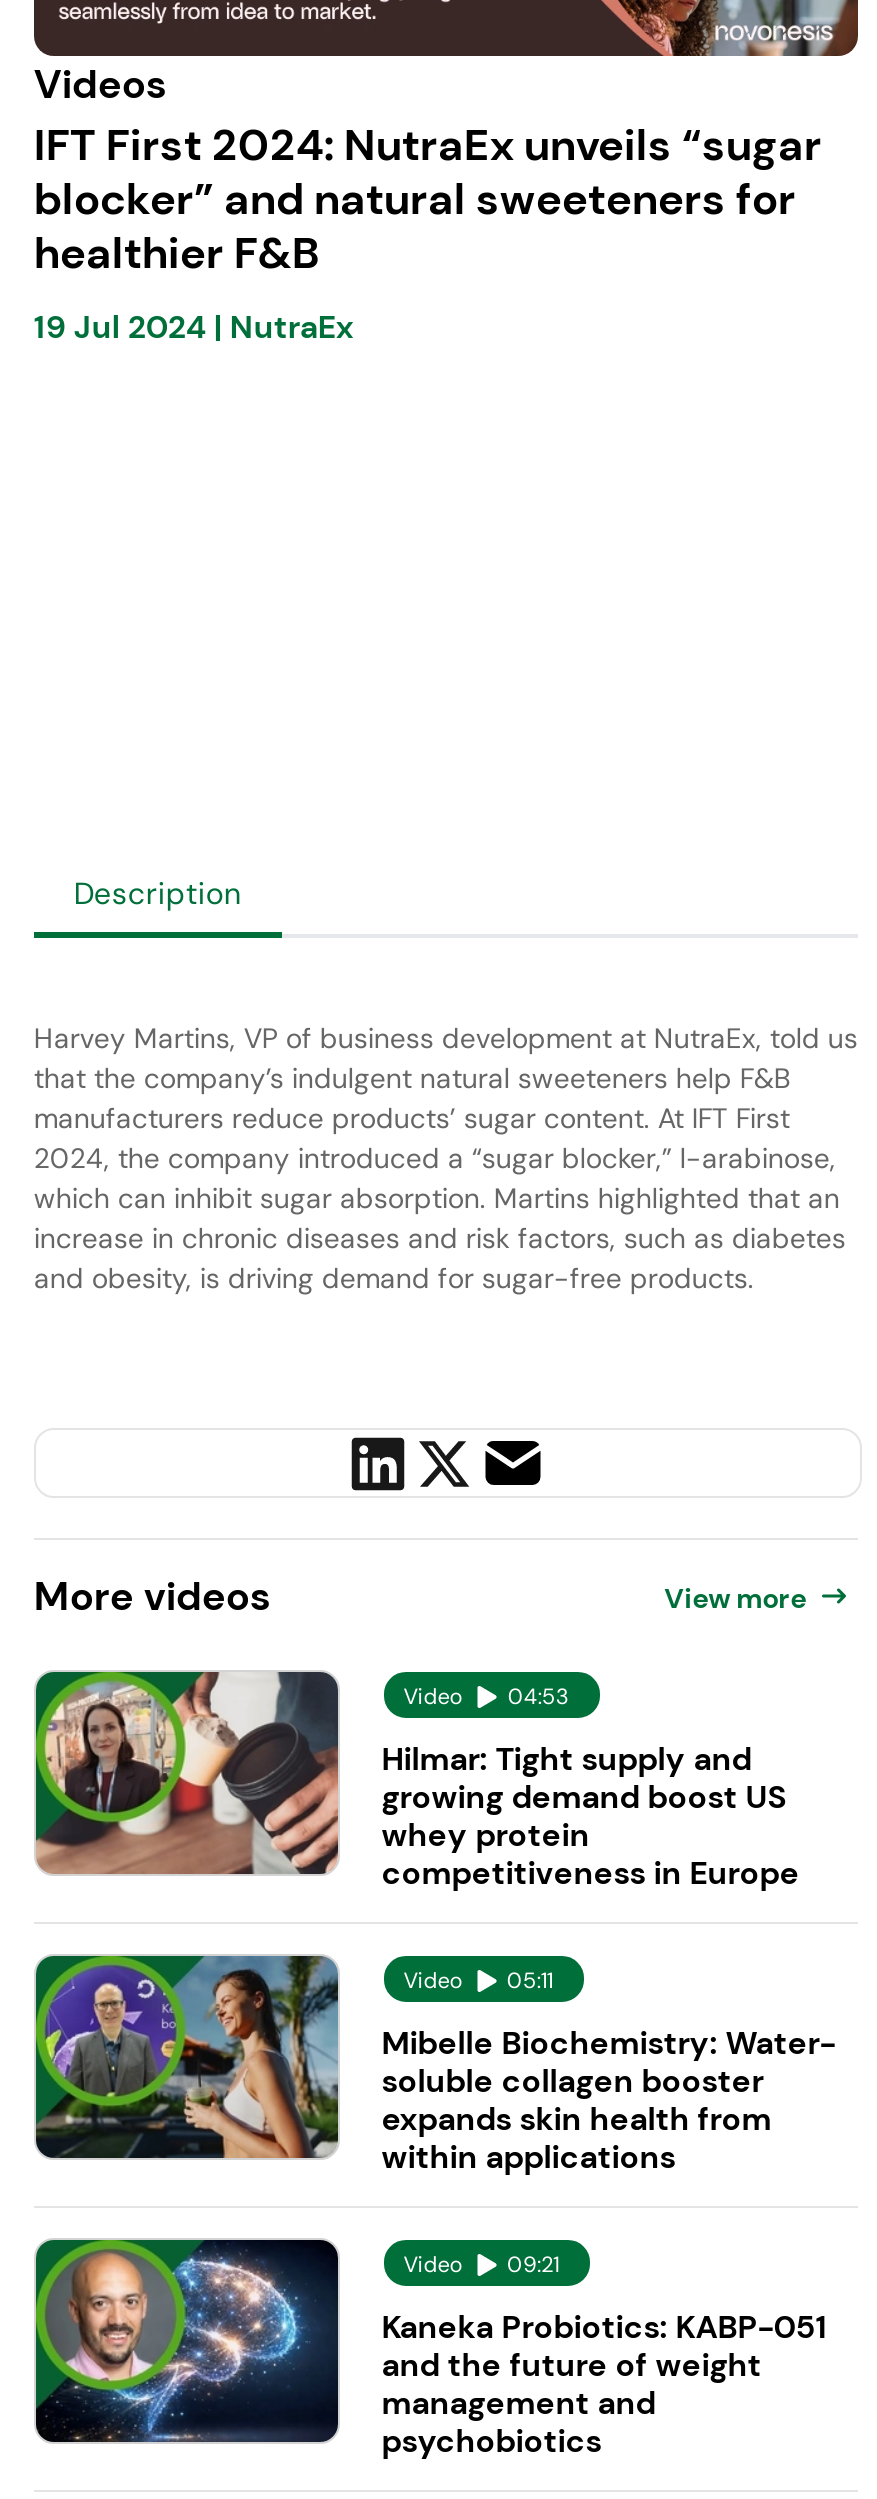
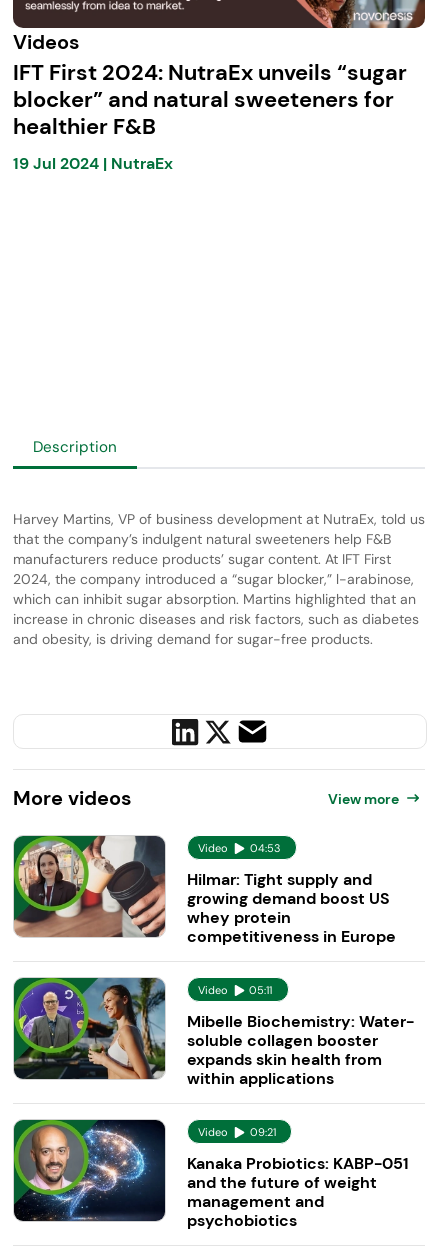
- Kaneka Probiotics: KABP-051
+ Kanaka Probiotics: KABP-051
